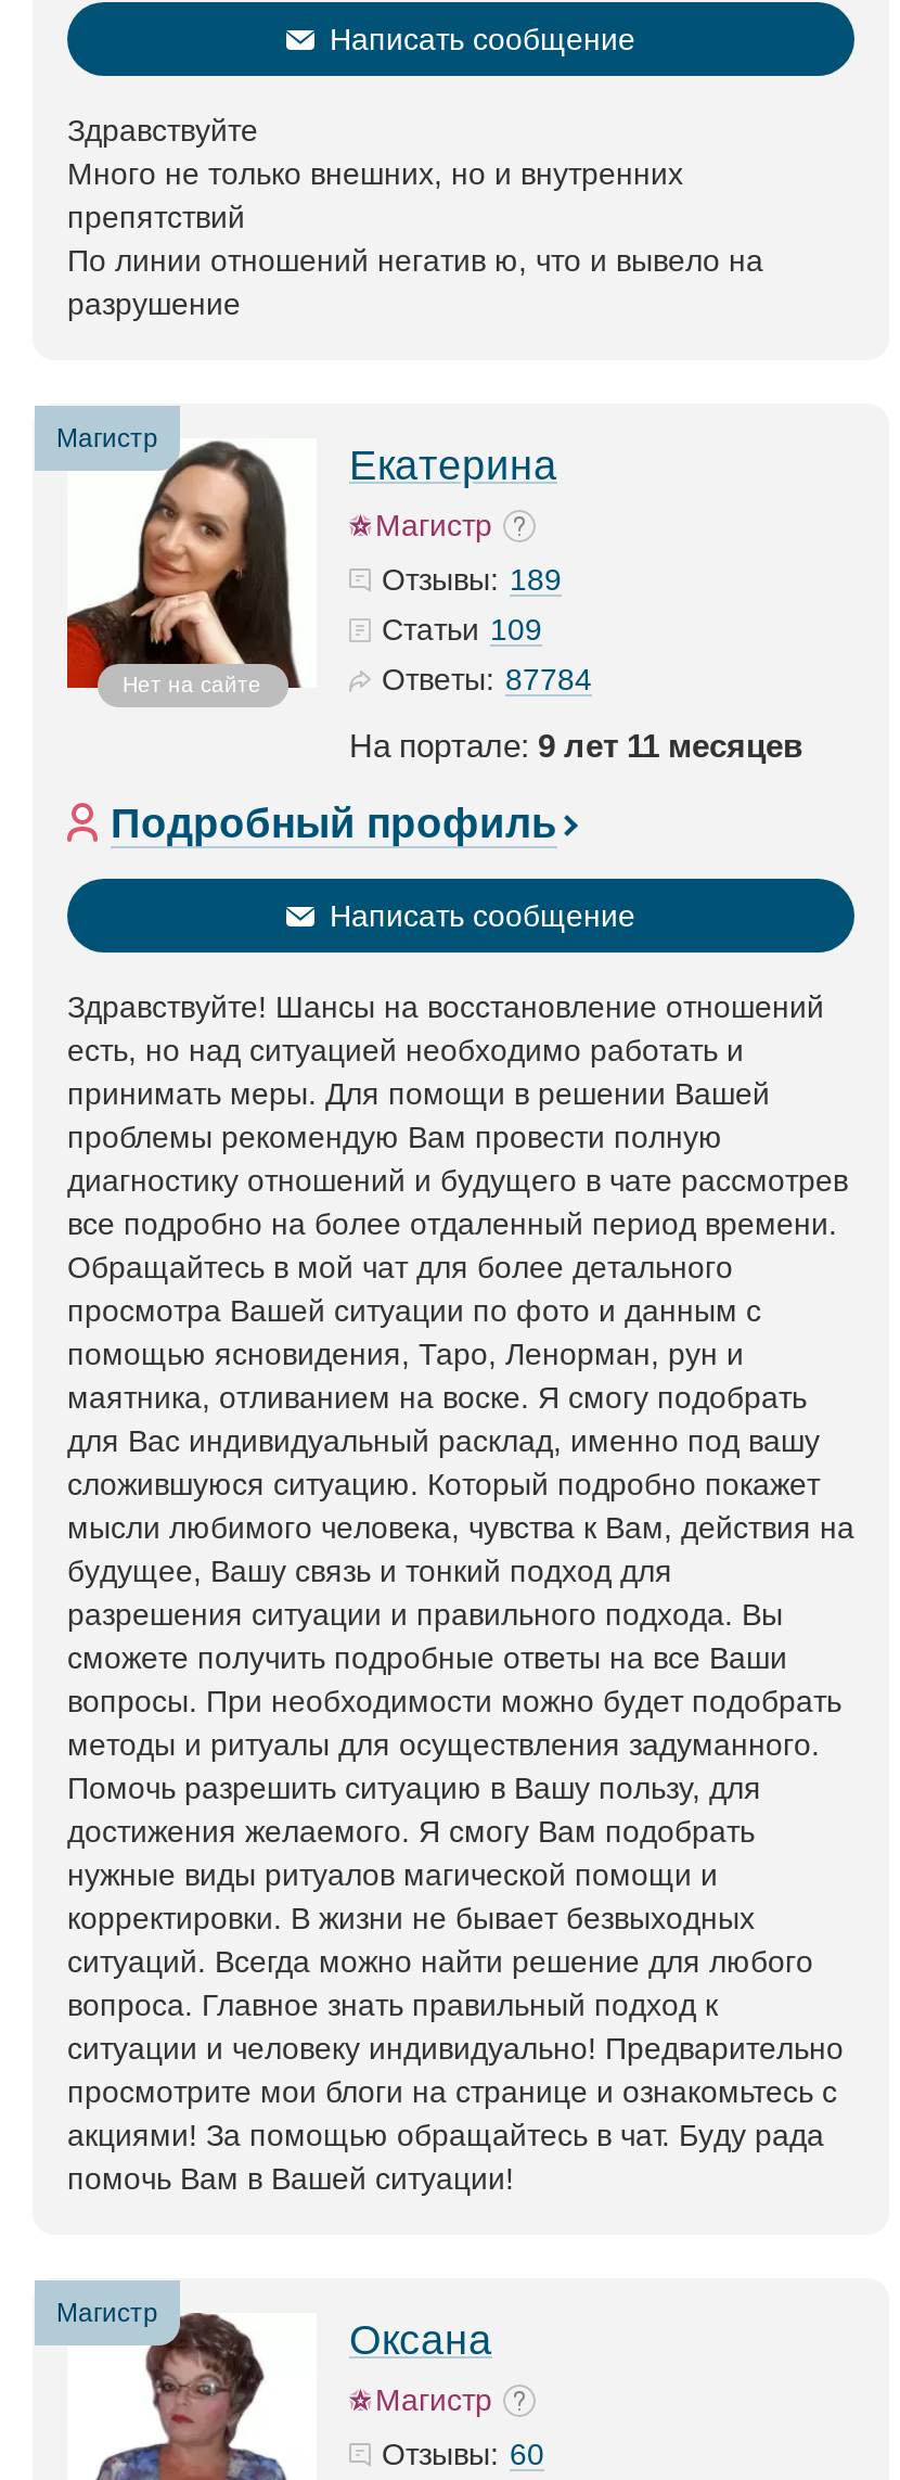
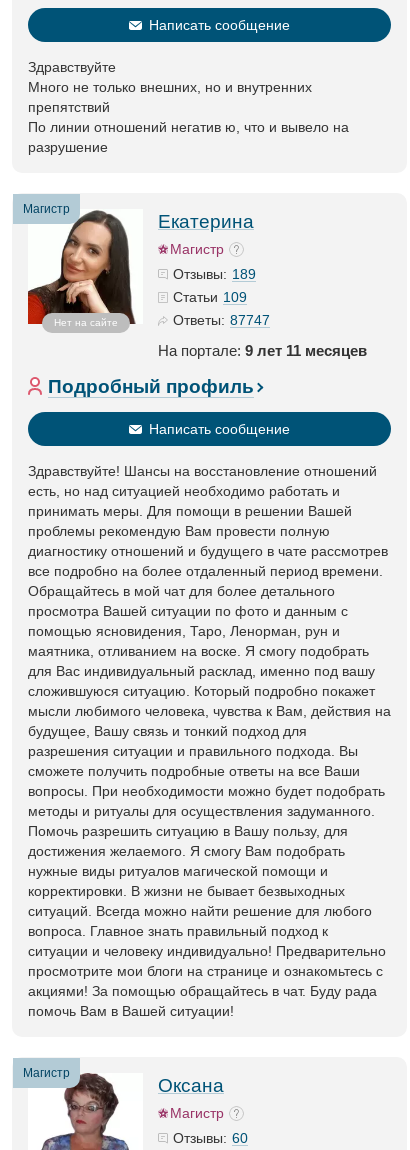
- Ответы: 87784
+ Ответы: 87747
